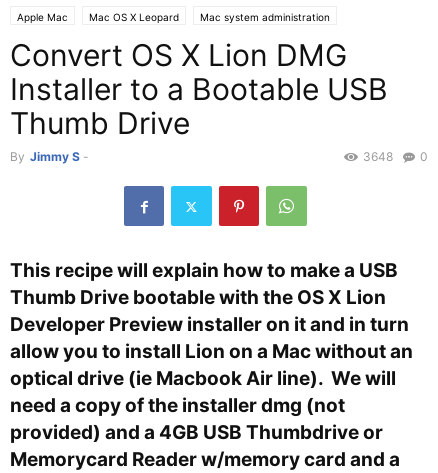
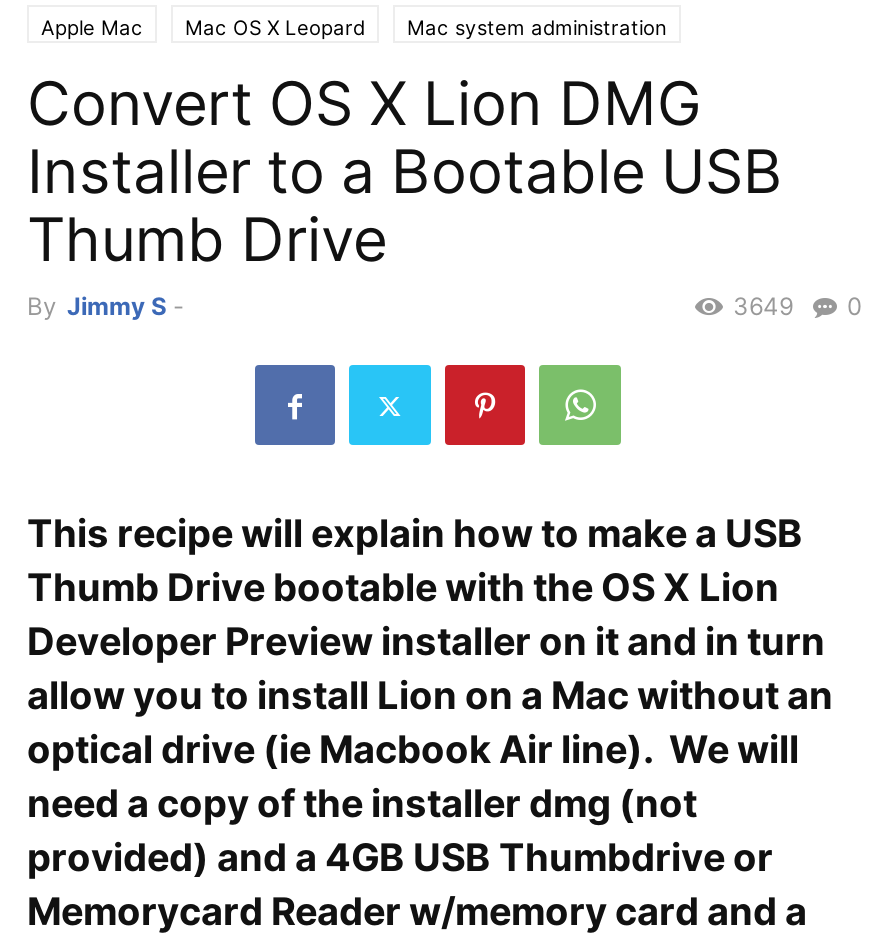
- 3648 0
+ 3649 0
